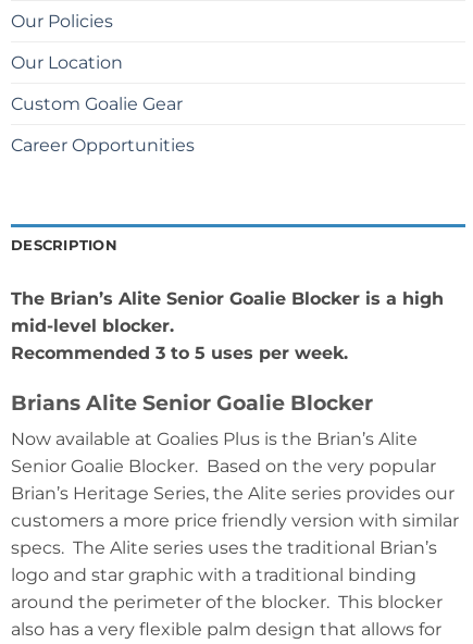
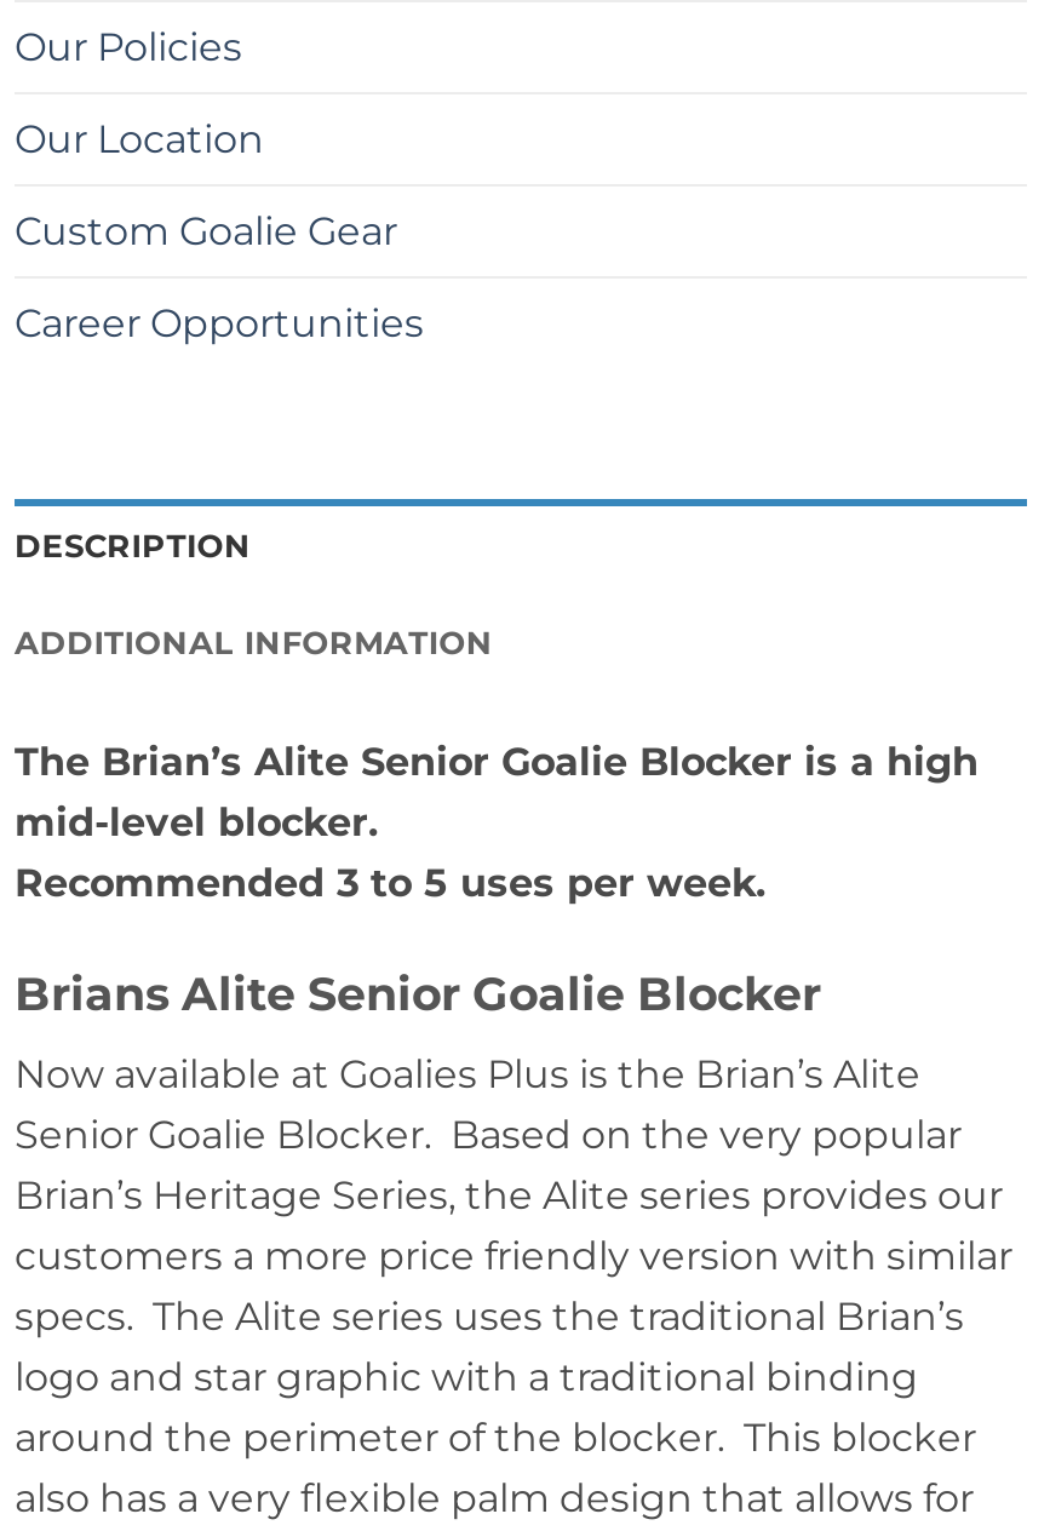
+ ADDITIONAL INFORMATION
